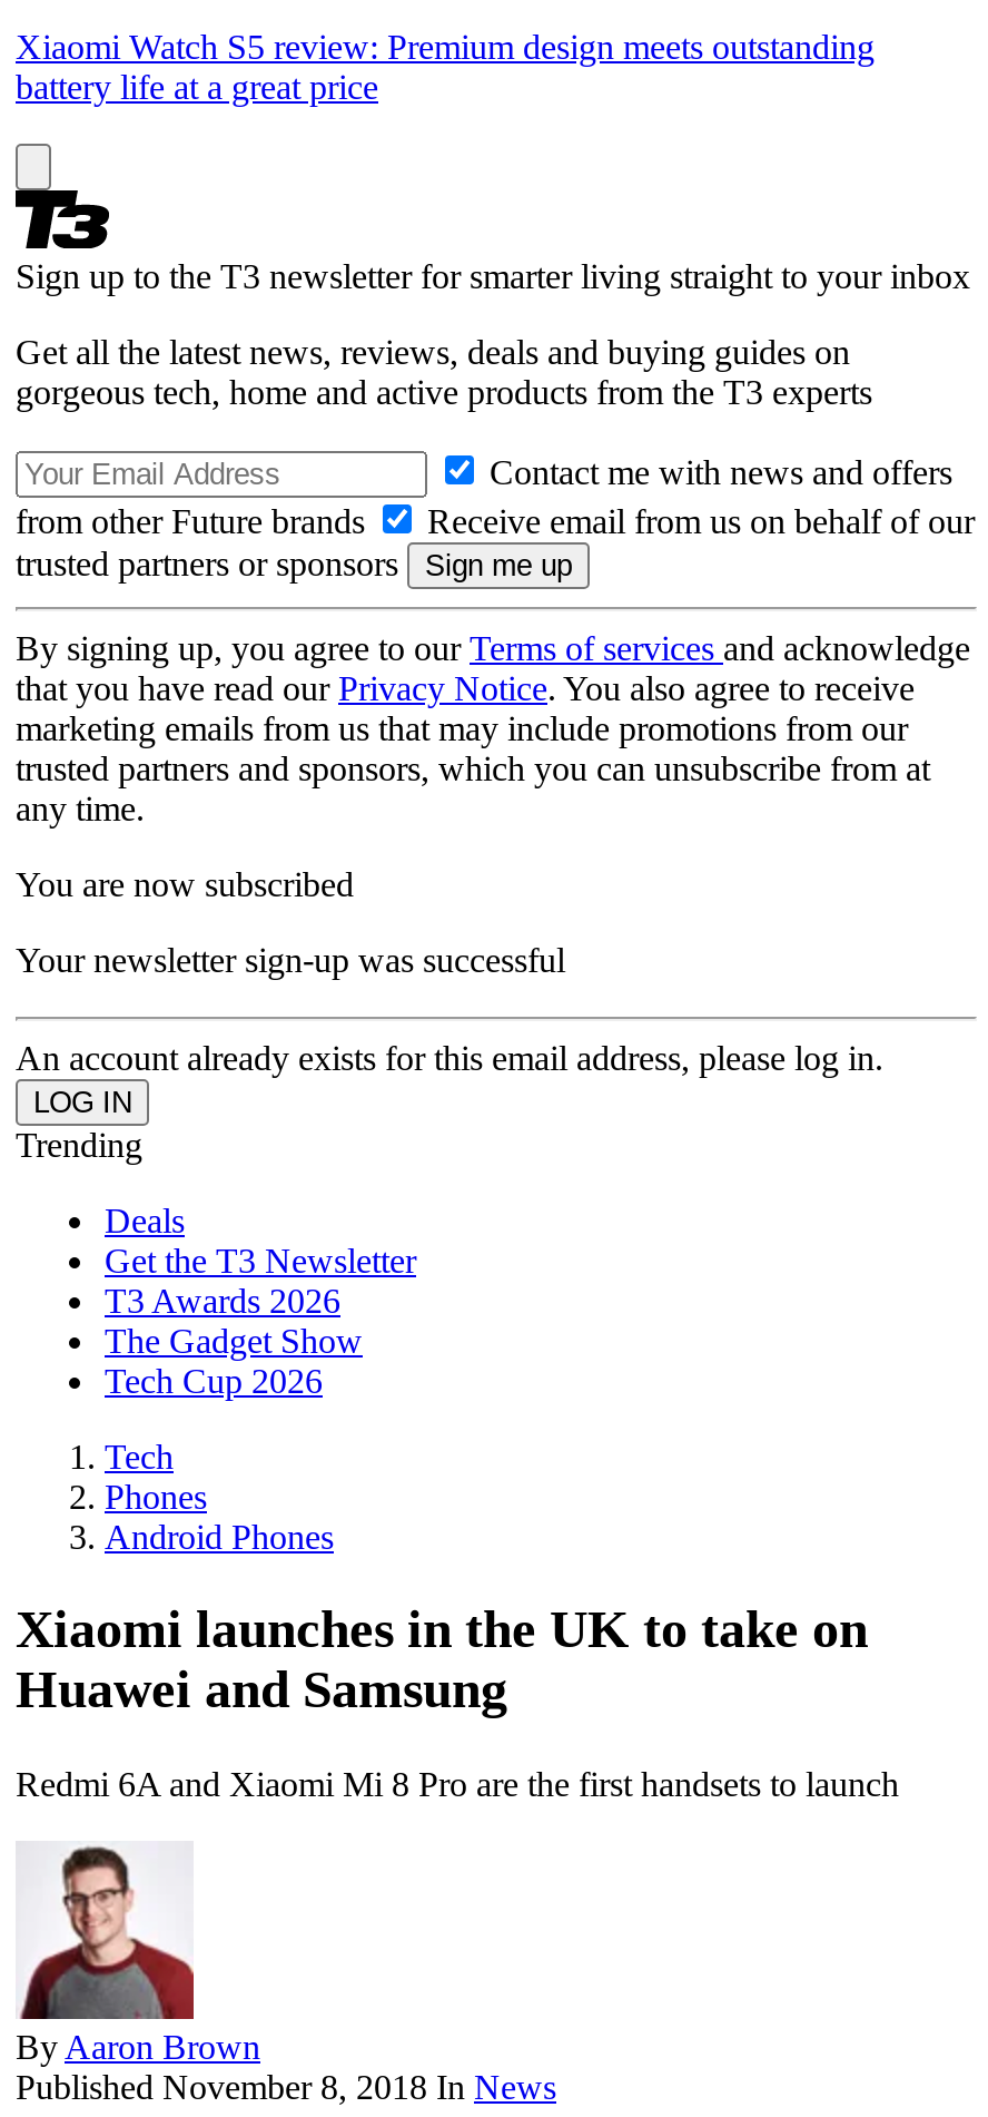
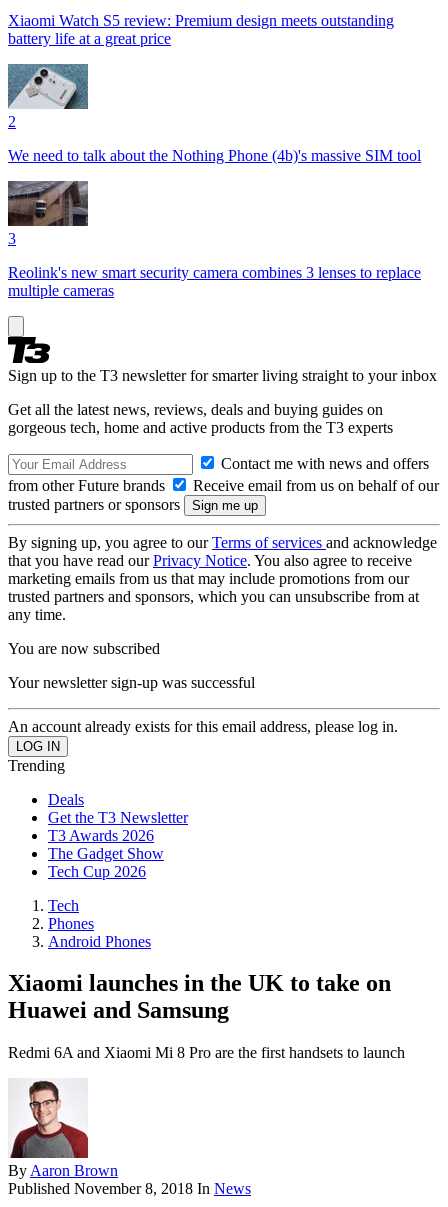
+ [image]
+ 2
+ We need to talk about the Nothing Phone (4b)'s massive SIM tool

+ [image]
+ 3
+ Reolink's new smart security camera combines 3 lenses to replace
+ multiple cameras
